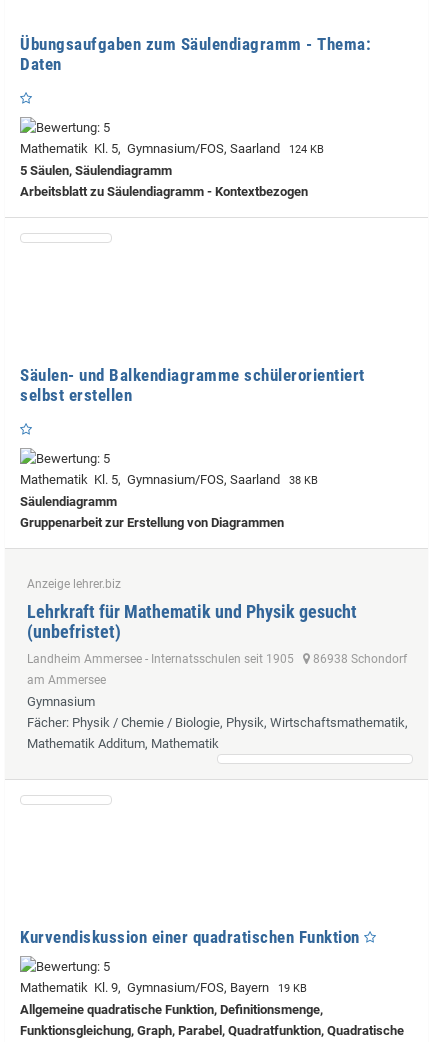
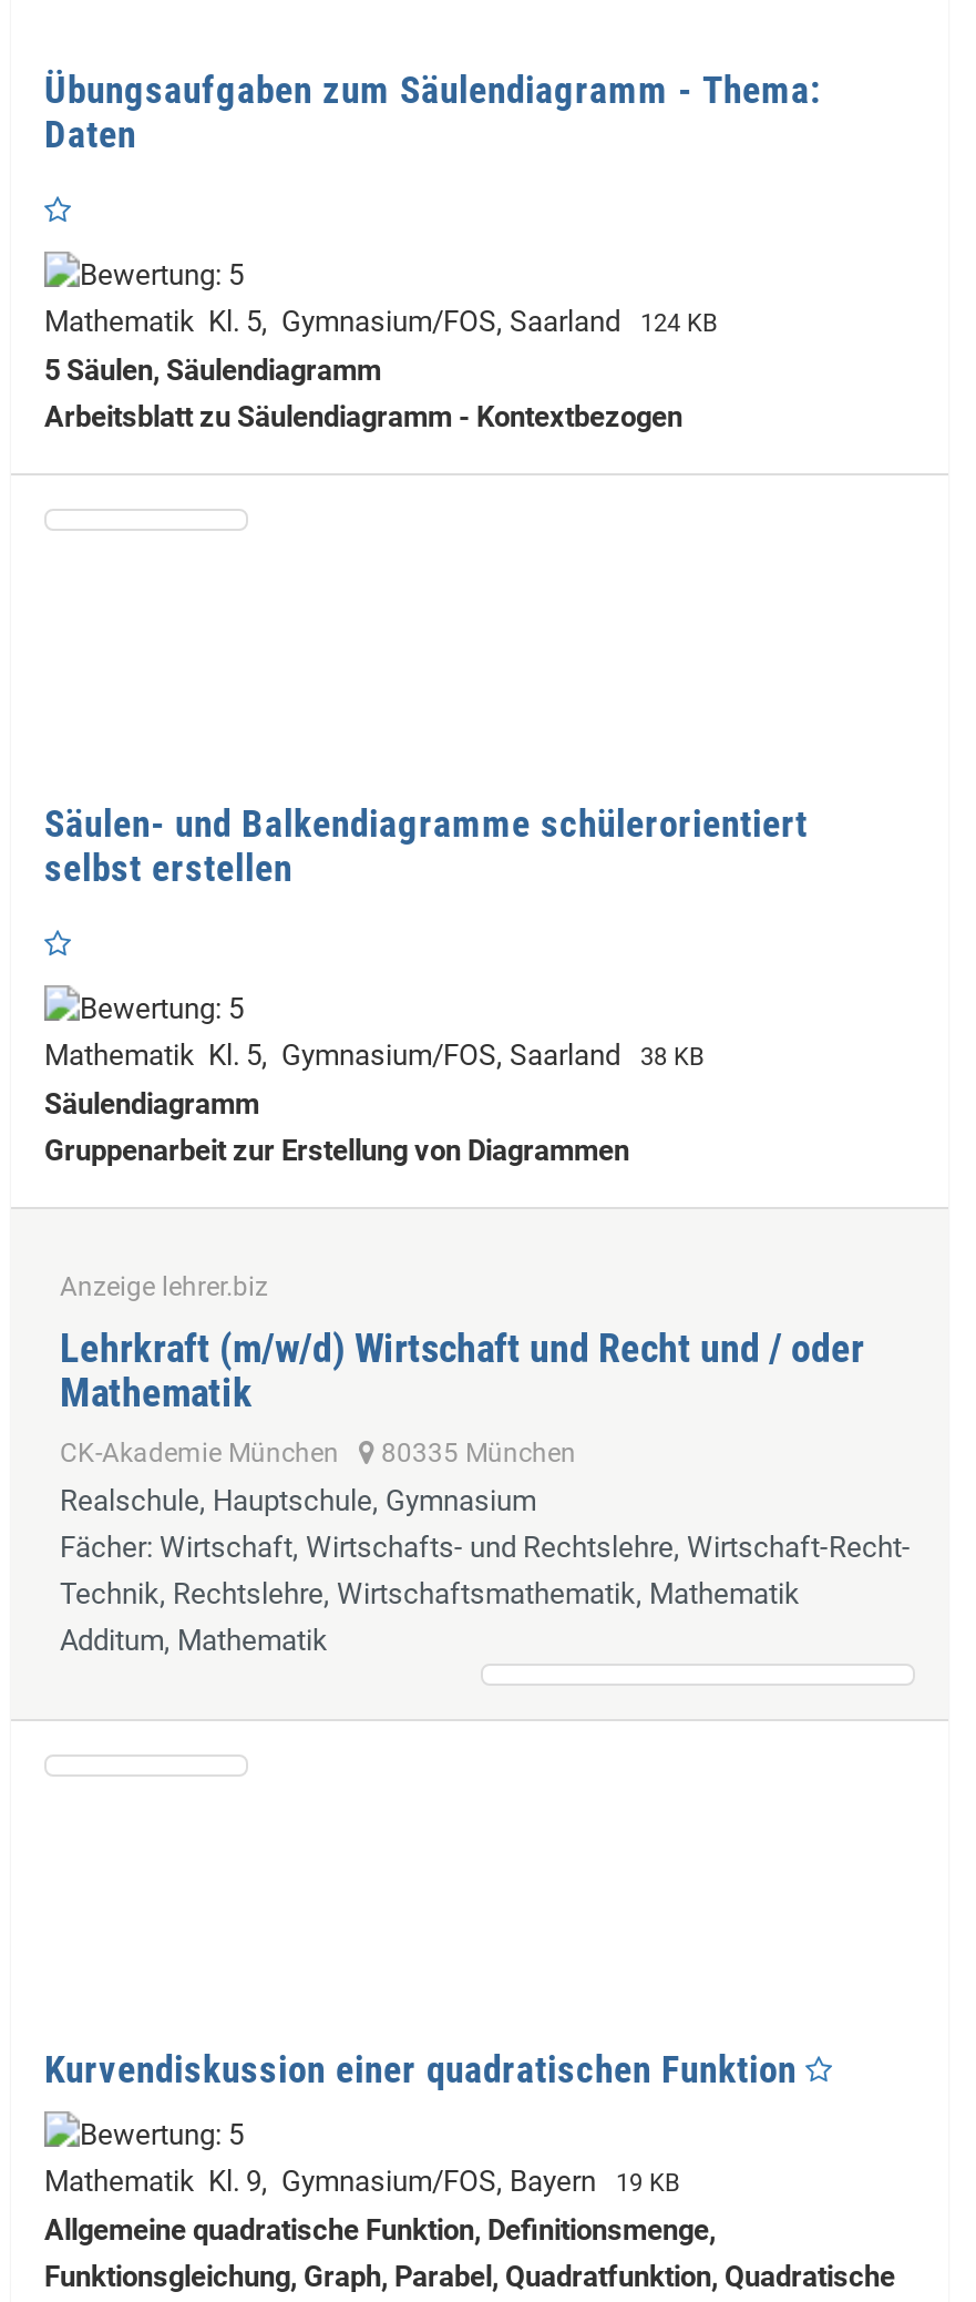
- Lehrkraft für Mathematik und Physik gesucht
- (unbefristet)
- Landheim Ammersee - Internatsschulen seit 1905 86938 Schondorf
- am Ammersee
- Gymnasium
- Fächer: Physik / Chemie / Biologie, Physik, Wirtschaftsmathematik,
- Mathematik Additum, Mathematik
+ Lehrkraft (m/w/d) Wirtschaft und Recht und / oder
+ Mathematik
+ CK-Akademie München 80335 München
+ Realschule, Hauptschule, Gymnasium
+ Fächer: Wirtschaft, Wirtschafts- und Rechtslehre, Wirtschaft-Recht-
+ Technik, Rechtslehre, Wirtschaftsmathematik, Mathematik
+ Additum, Mathematik
